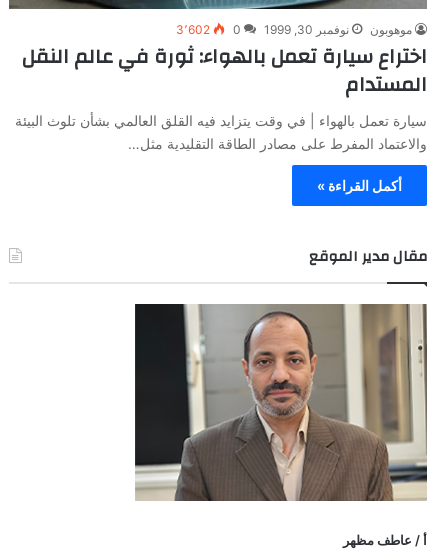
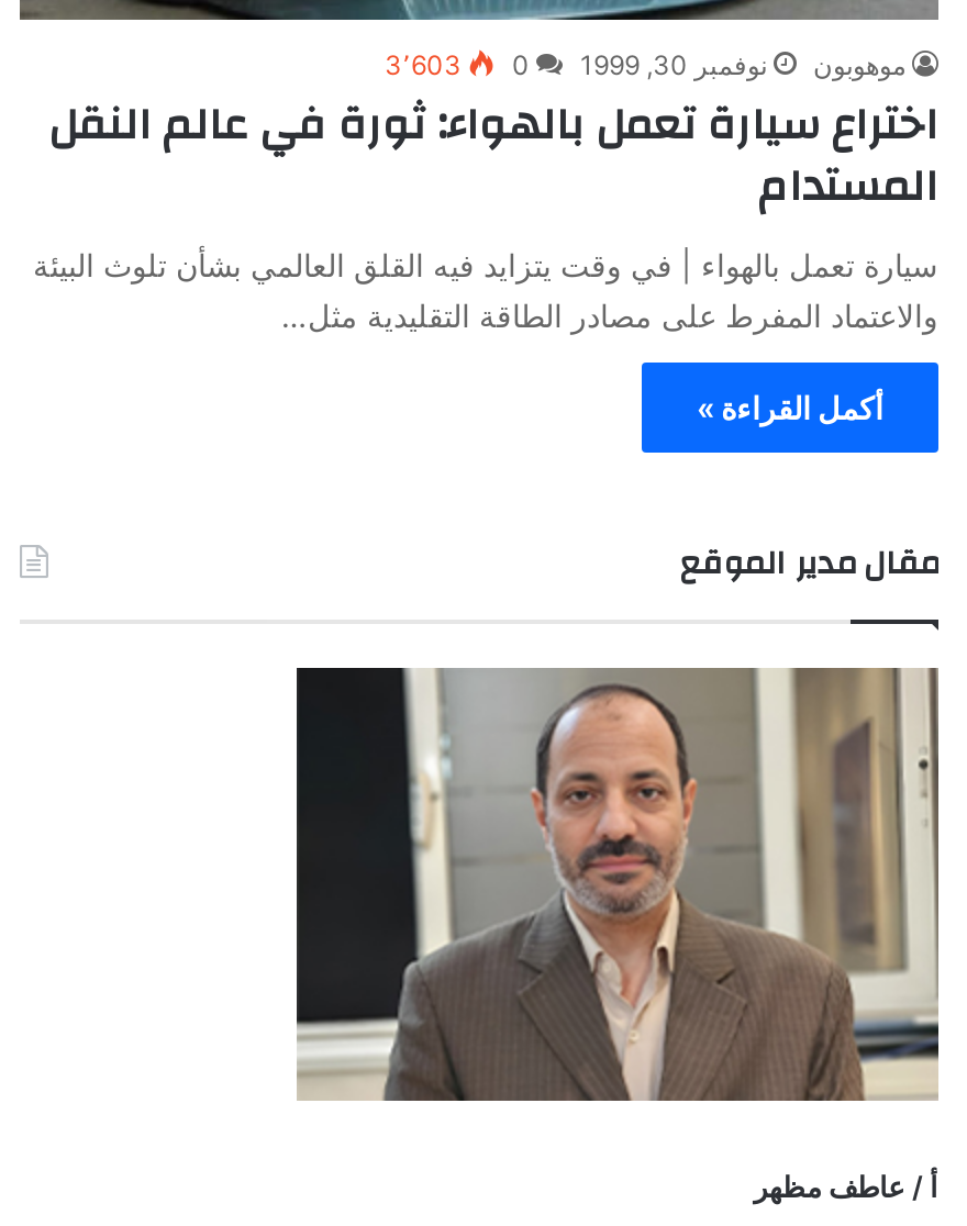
- 3٬602 0
+ 3٬603 0
